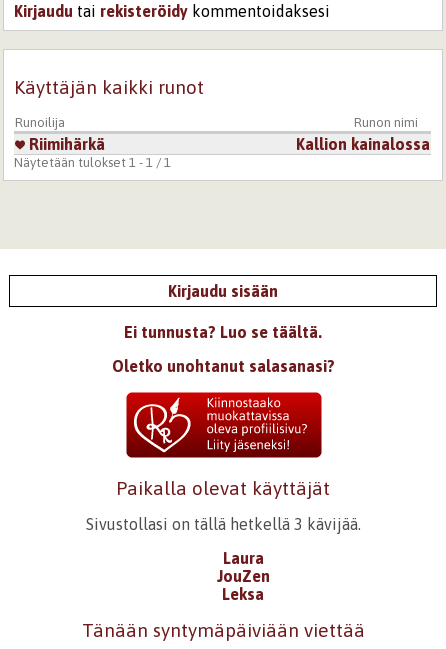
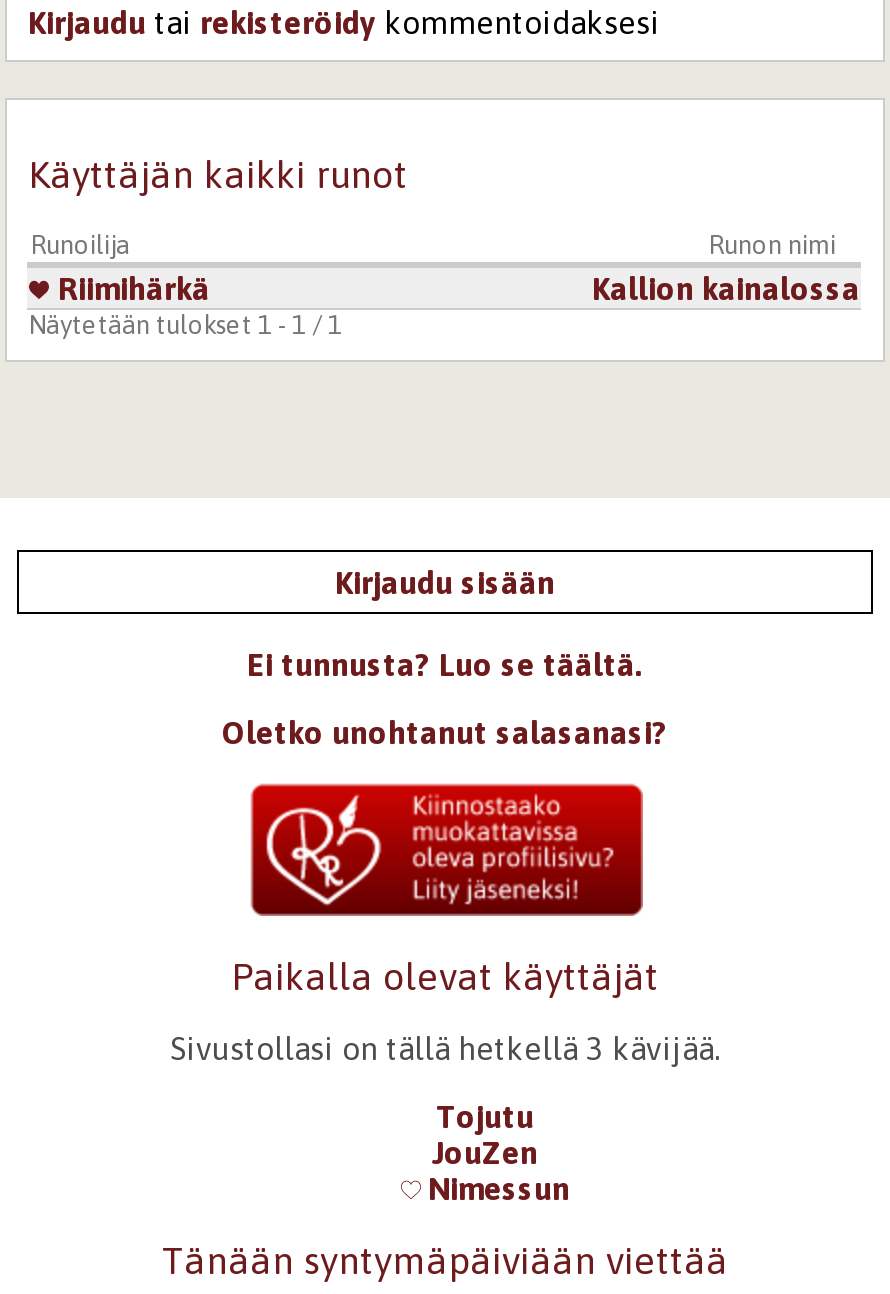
- Laura
+ Tojutu

- Leksa
+ Nimessun
